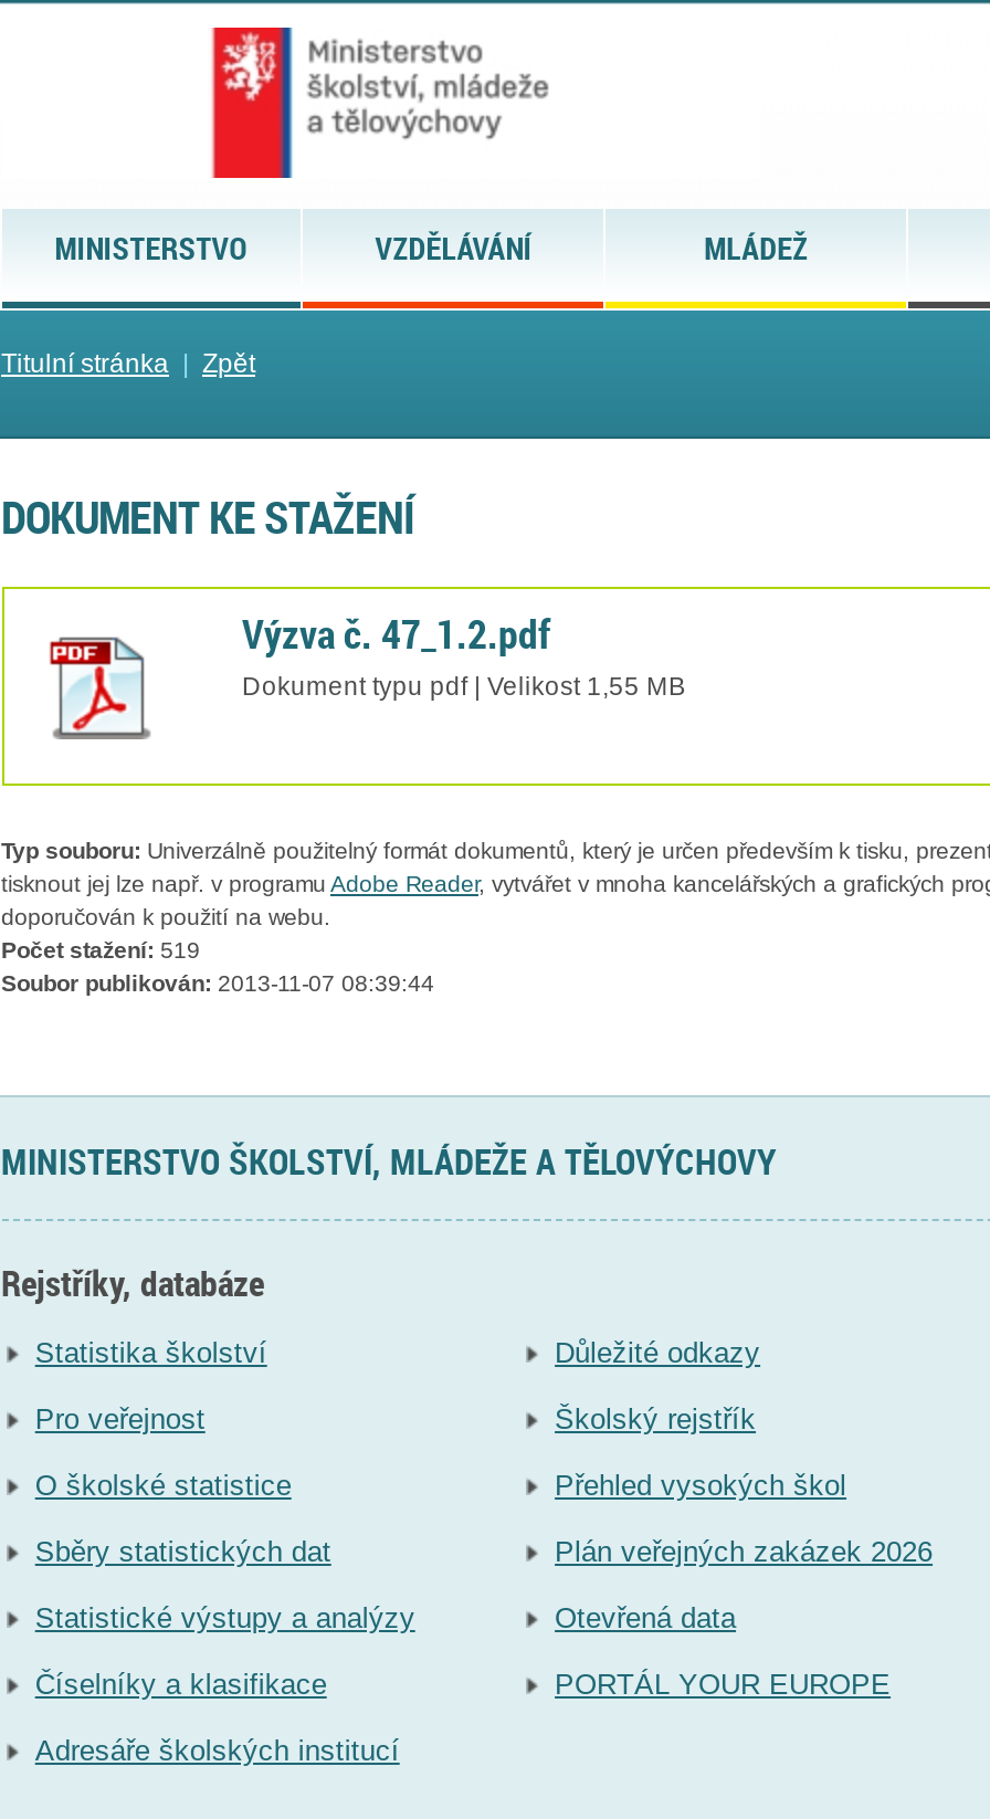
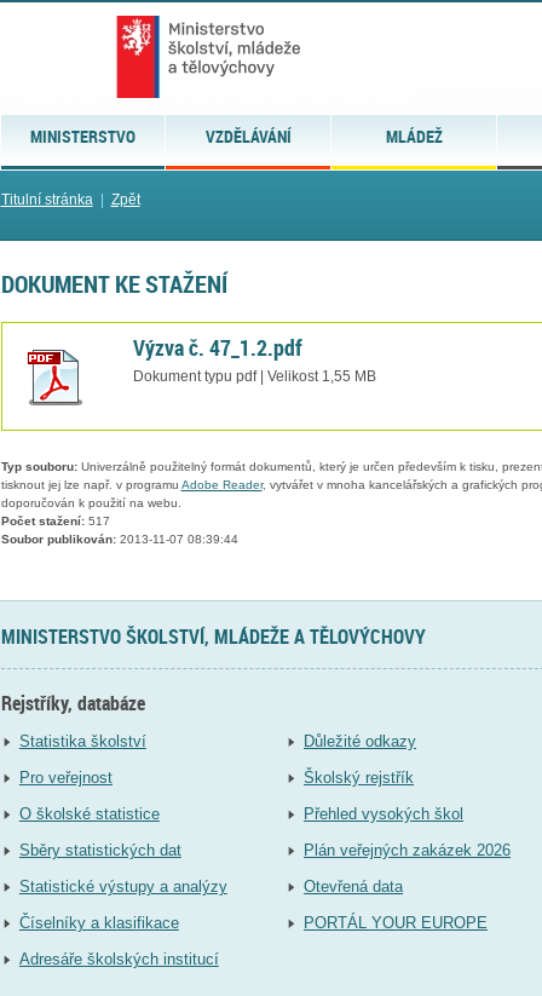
- Počet stažení: 519
+ Počet stažení: 517
